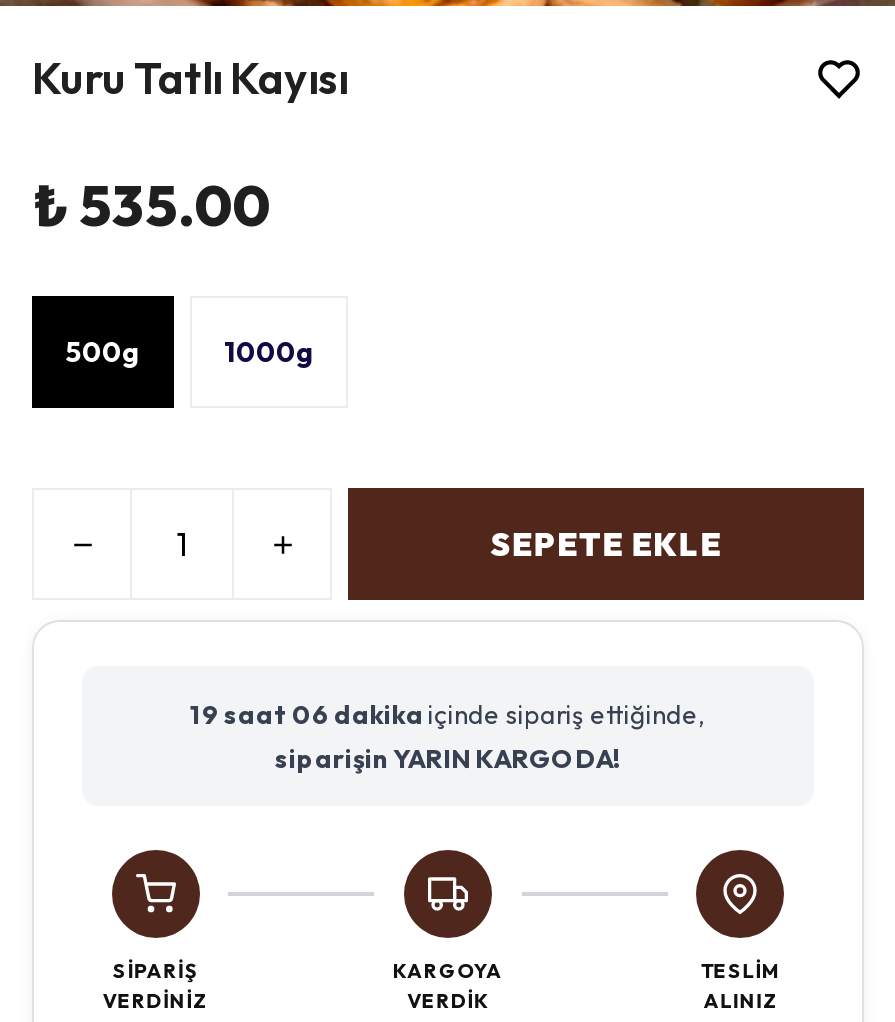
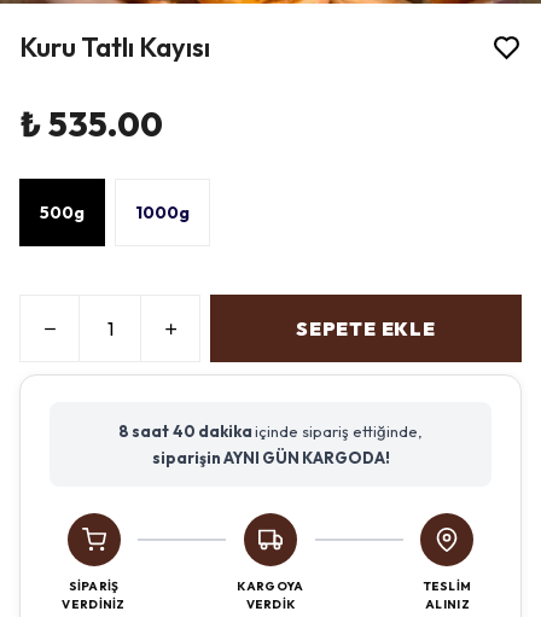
- 19 saat 06 dakika içinde sipariş ettiğinde,
- siparişin YARIN KARGODA!
+ 8 saat 40 dakika içinde sipariş ettiğinde,
+ siparişin AYNI GÜN KARGODA!
